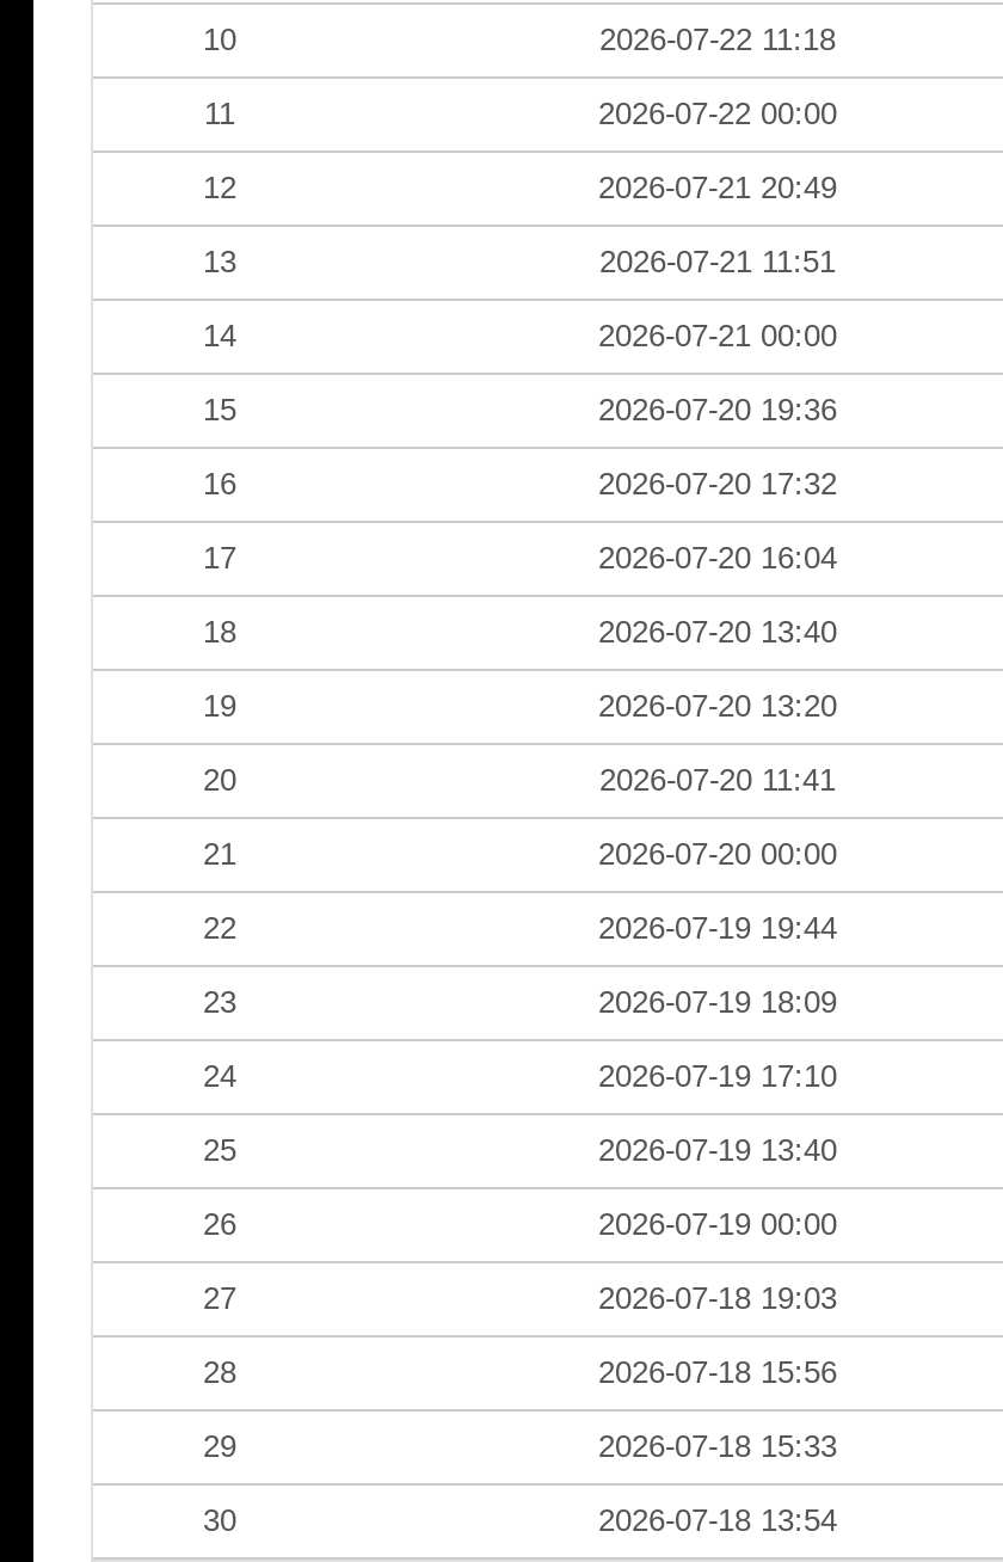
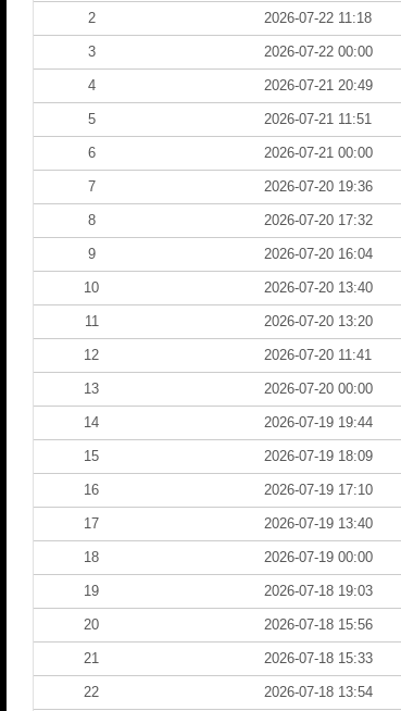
- 10
+ 2

- 11
+ 3

- 12
+ 4

- 13
+ 5

- 14
+ 6

- 15
+ 7

- 16
+ 8

- 17
+ 9

- 18
+ 10

- 19
+ 11

- 20
+ 12

- 21
+ 13

- 22
+ 14

- 23
+ 15

- 24
+ 16

- 25
+ 17

- 26
+ 18

- 27
+ 19

- 28
+ 20

- 29
+ 21

- 30
+ 22
